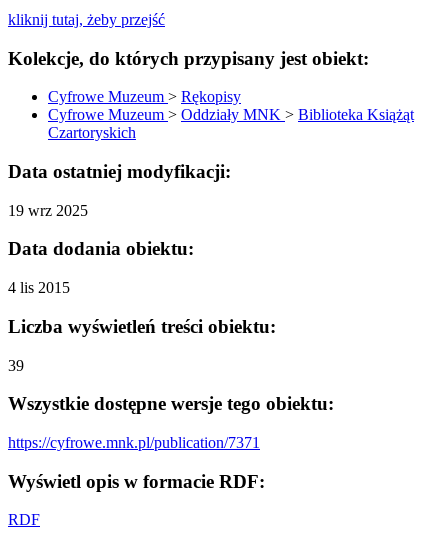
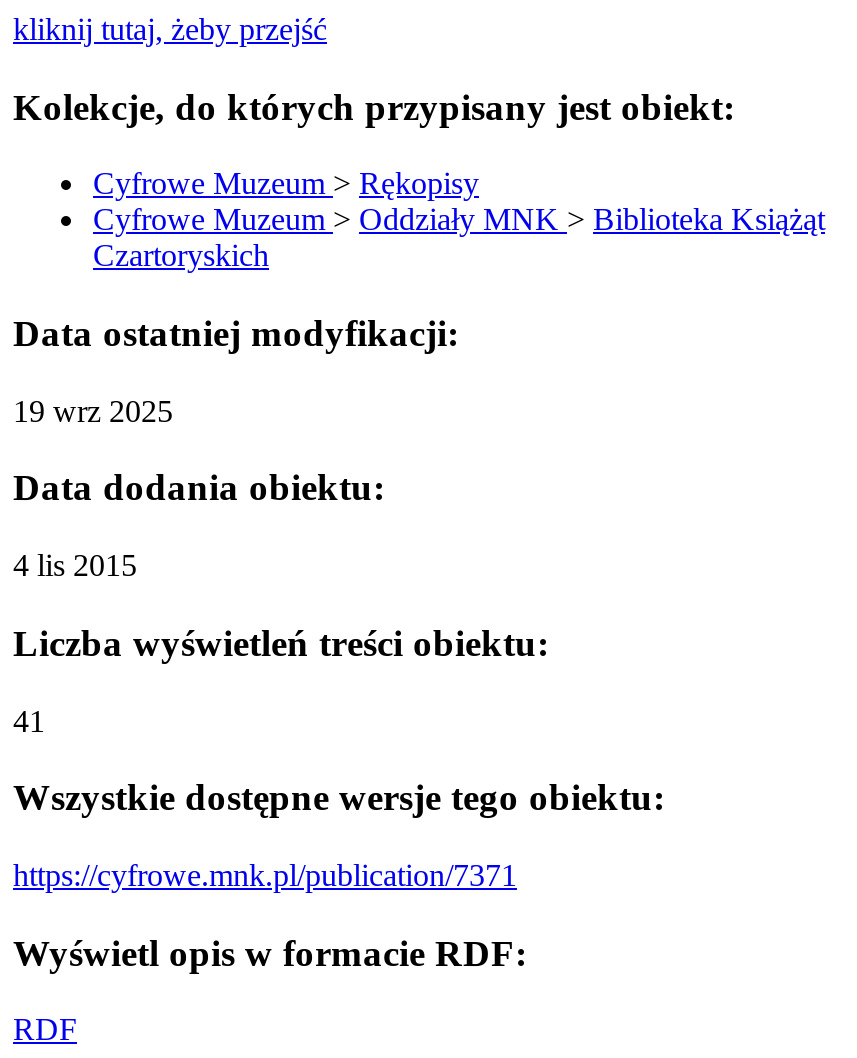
- 39
+ 41
